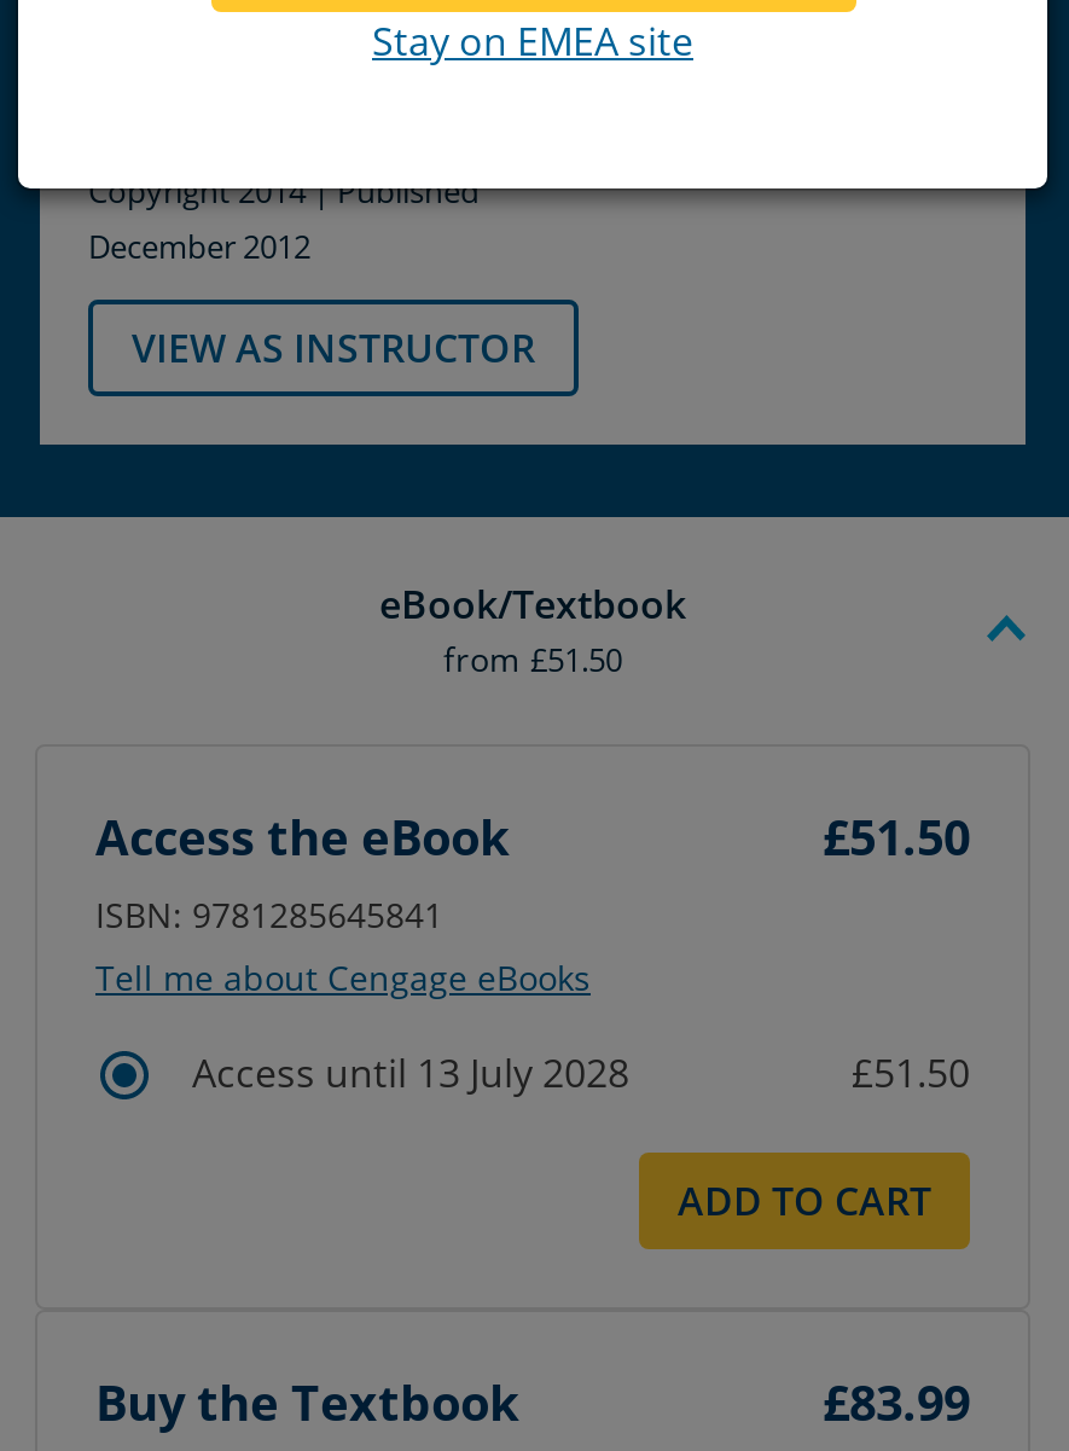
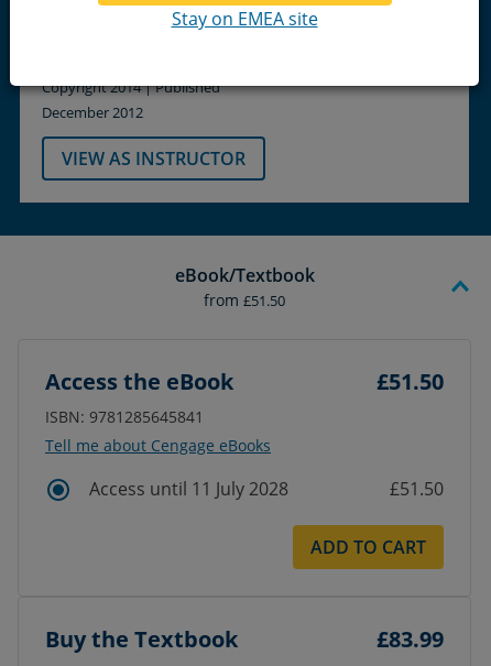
- Access until 13 July 2028
+ Access until 11 July 2028
